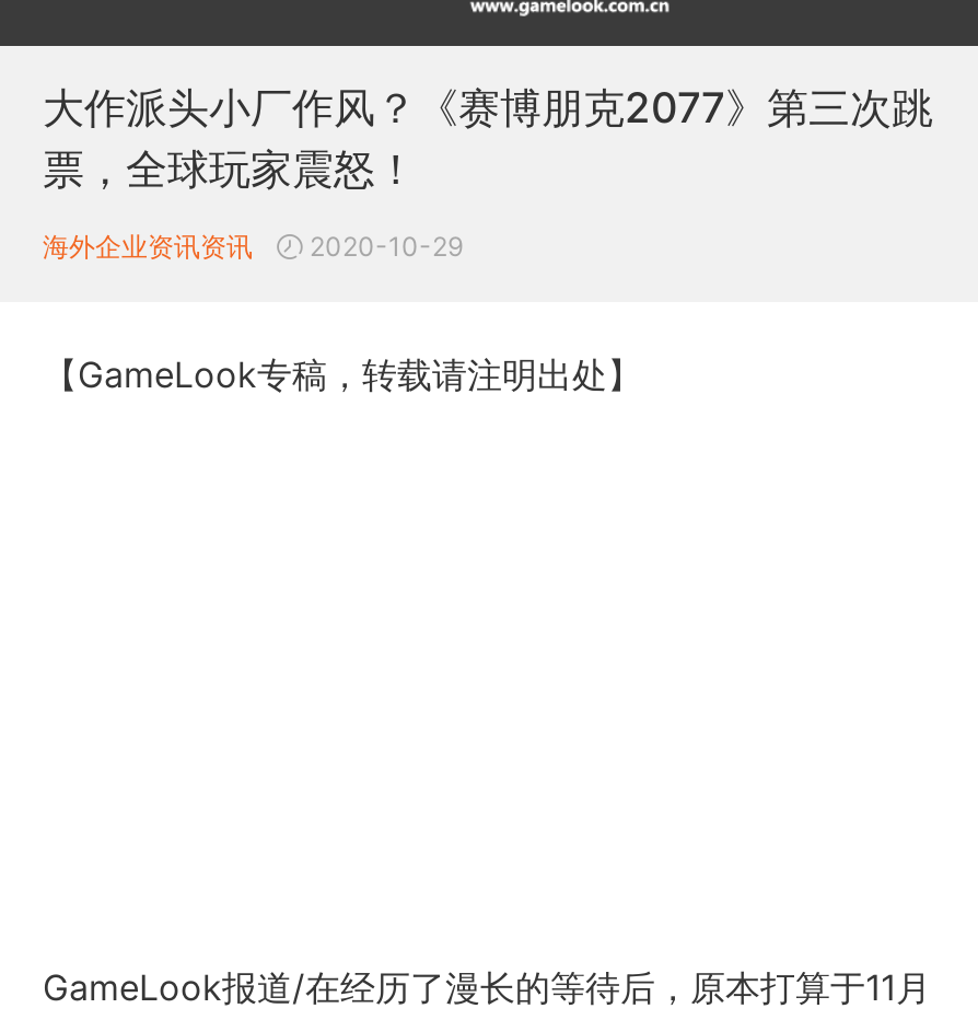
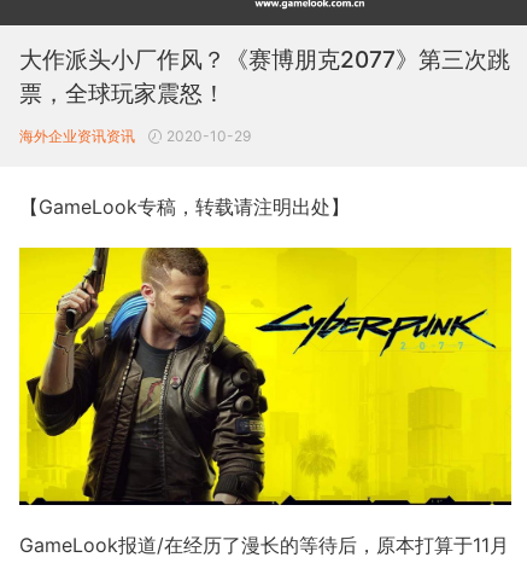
+ [image]
